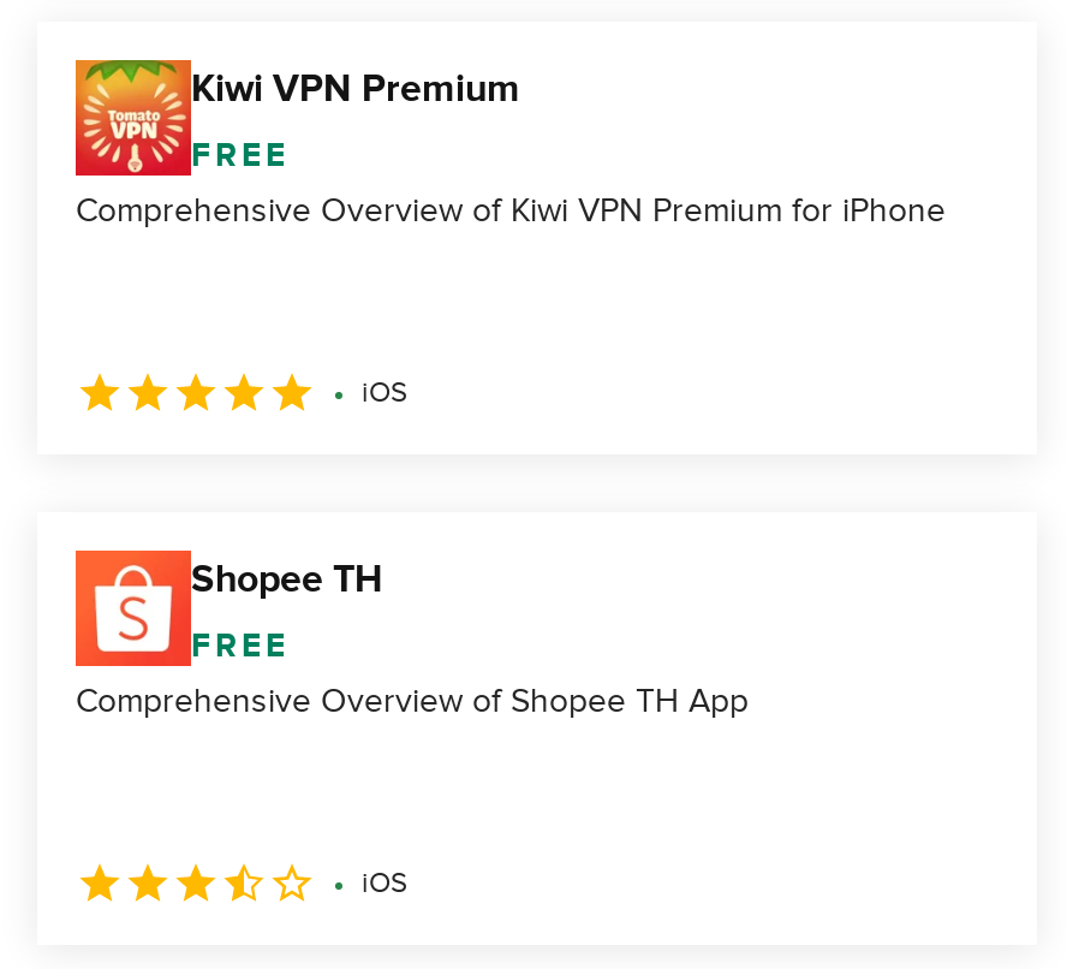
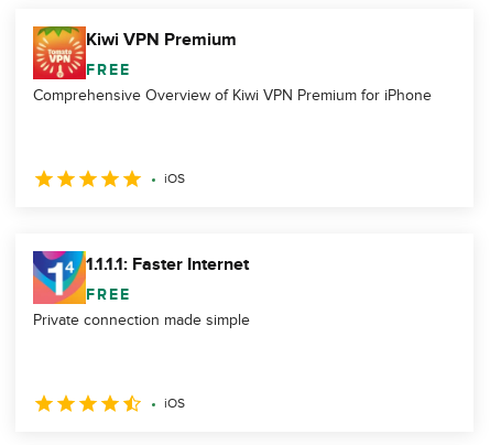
- [image]
- Shopee TH
+ [image]
+ 1.1.1.1: Faster Internet

- Comprehensive Overview of Shopee TH App
+ Private connection made simple
